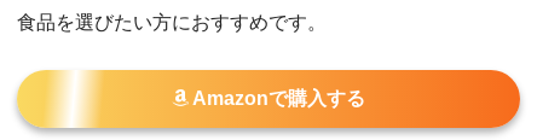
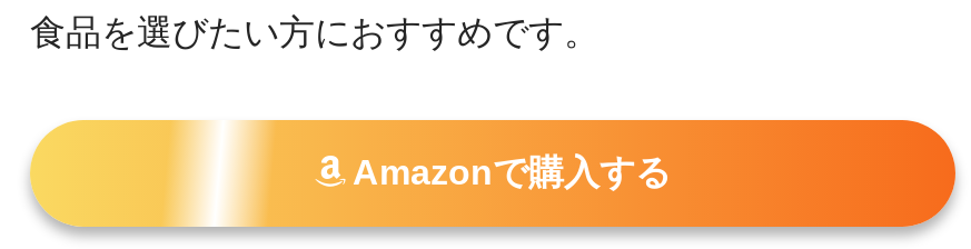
- [image]
+ [image]
